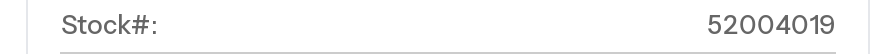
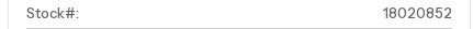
- 52004019
+ 18020852
